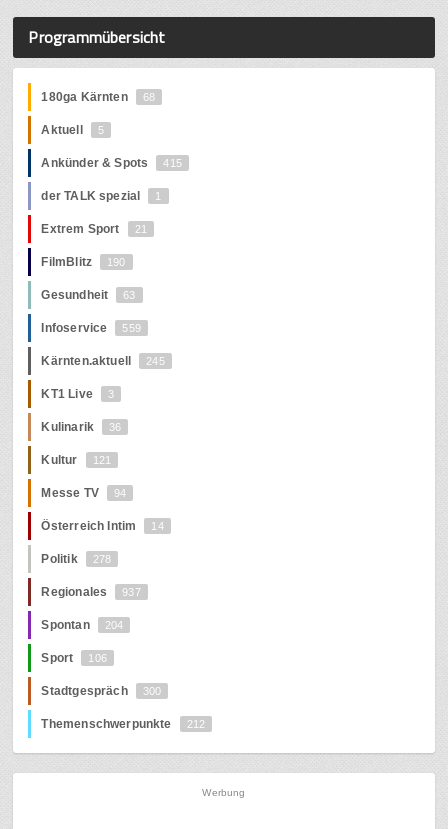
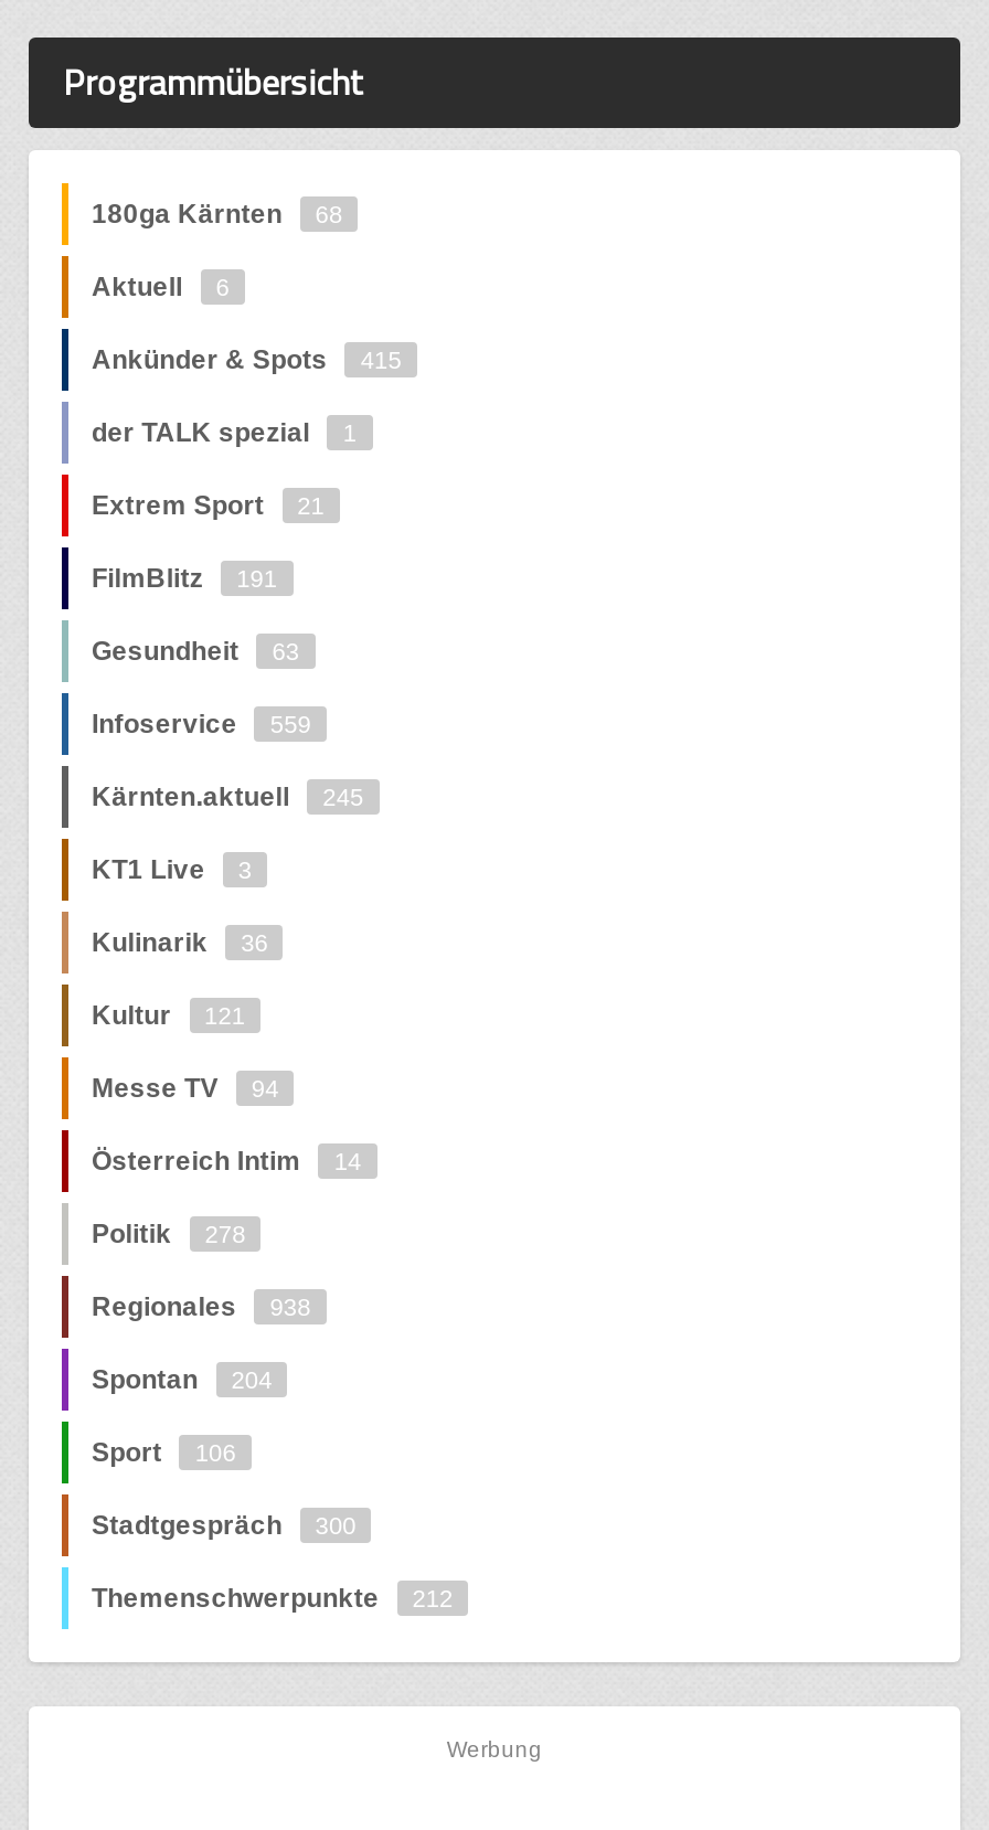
- Aktuell 5
+ Aktuell 6

- FilmBlitz 190
+ FilmBlitz 191

- Regionales 937
+ Regionales 938
